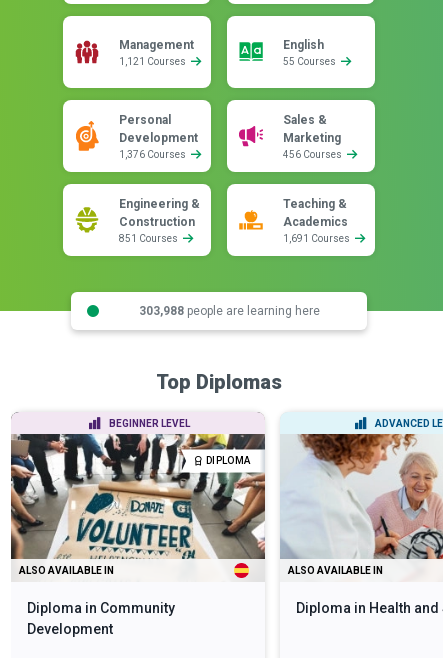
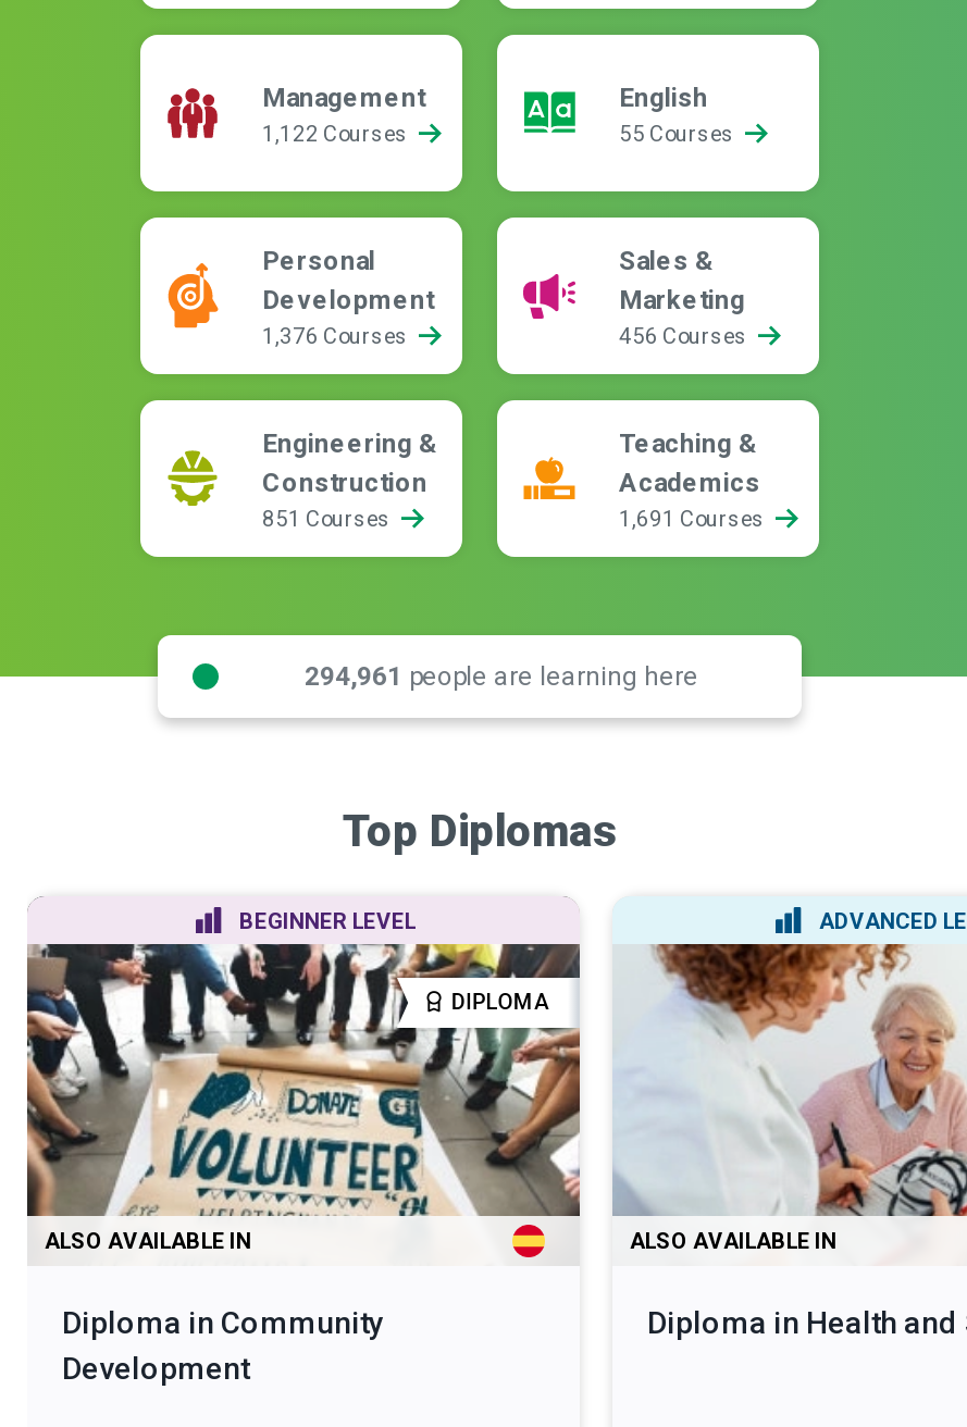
- 1,121 Courses
+ 1,122 Courses

- 303,988 people are learning here
+ 294,961 people are learning here
